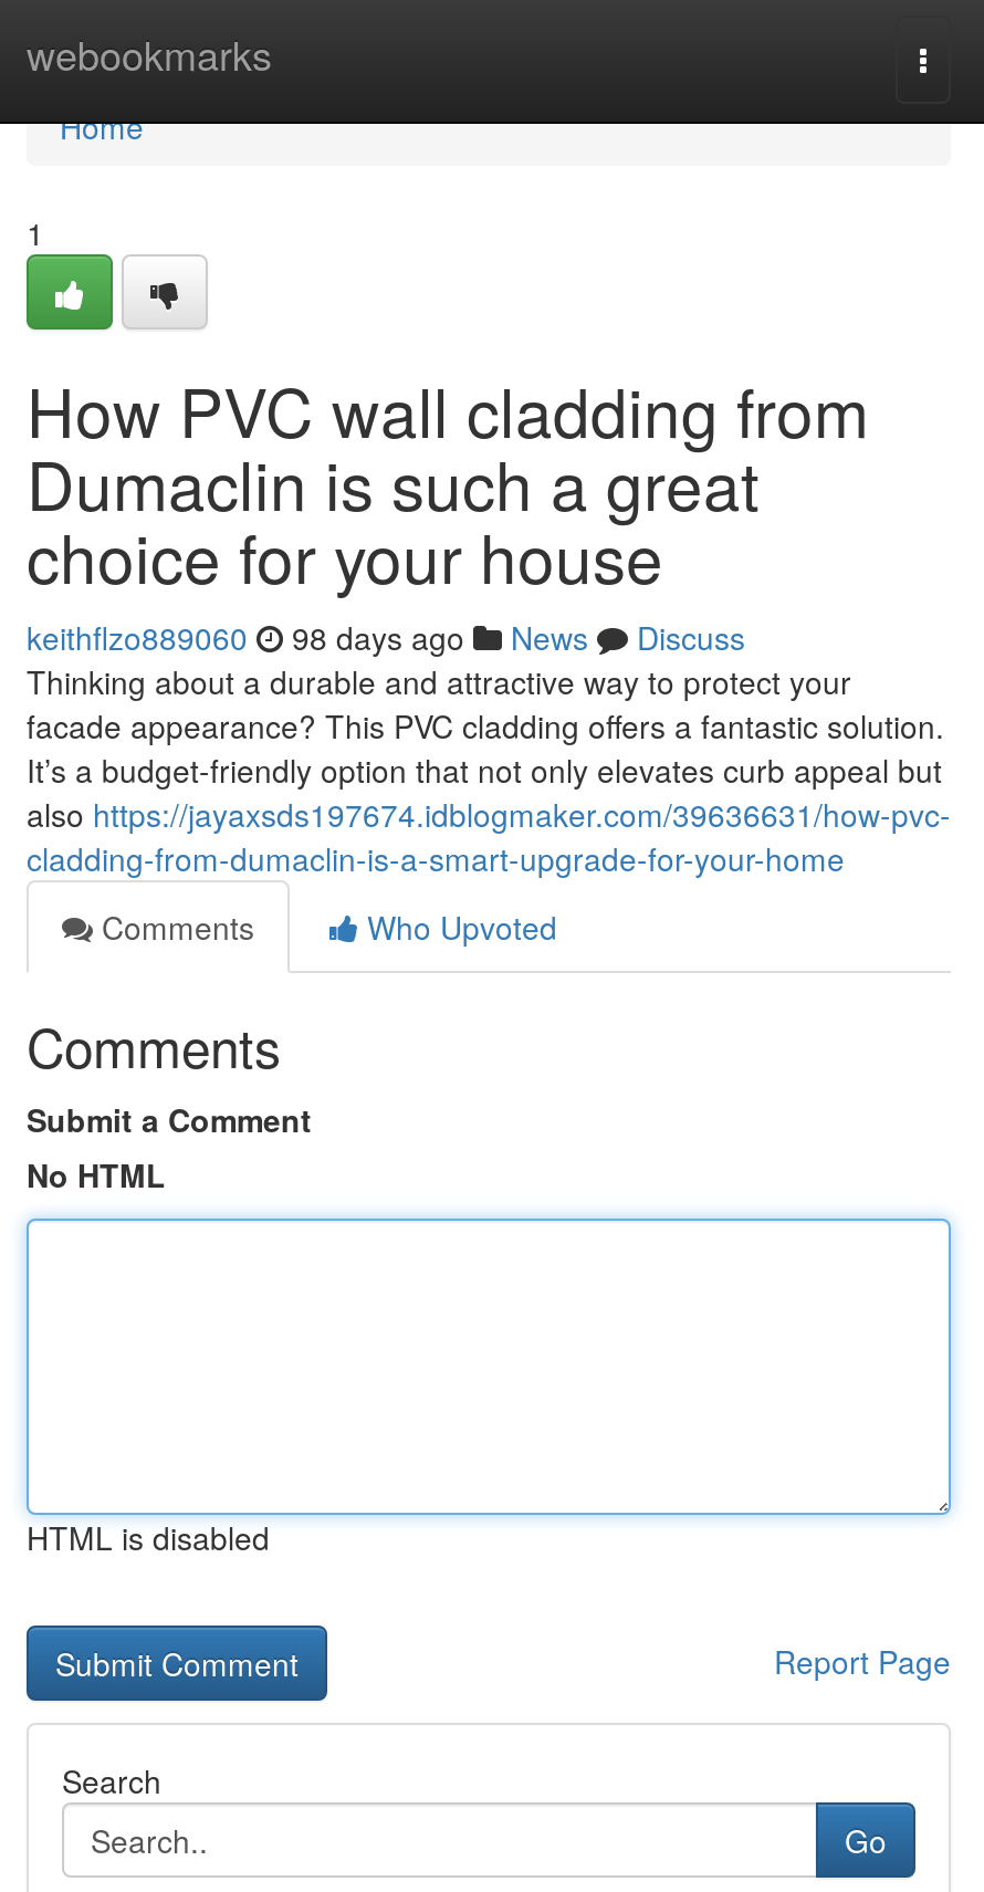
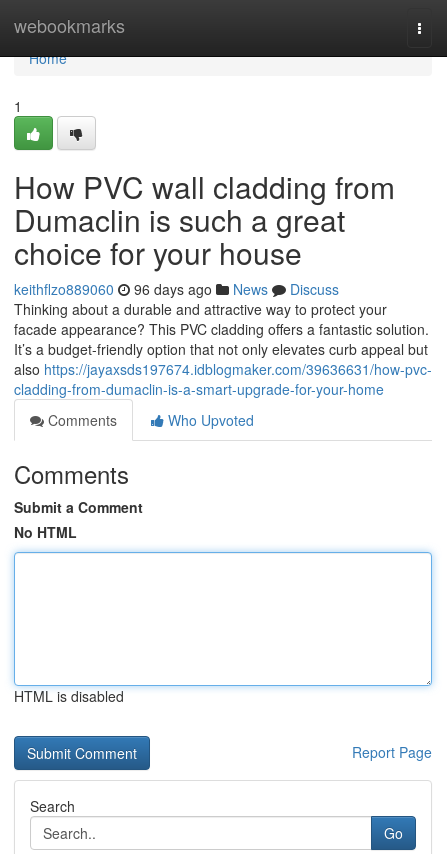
- keithflzo889060 98 days ago News Discuss
+ keithflzo889060 96 days ago News Discuss
